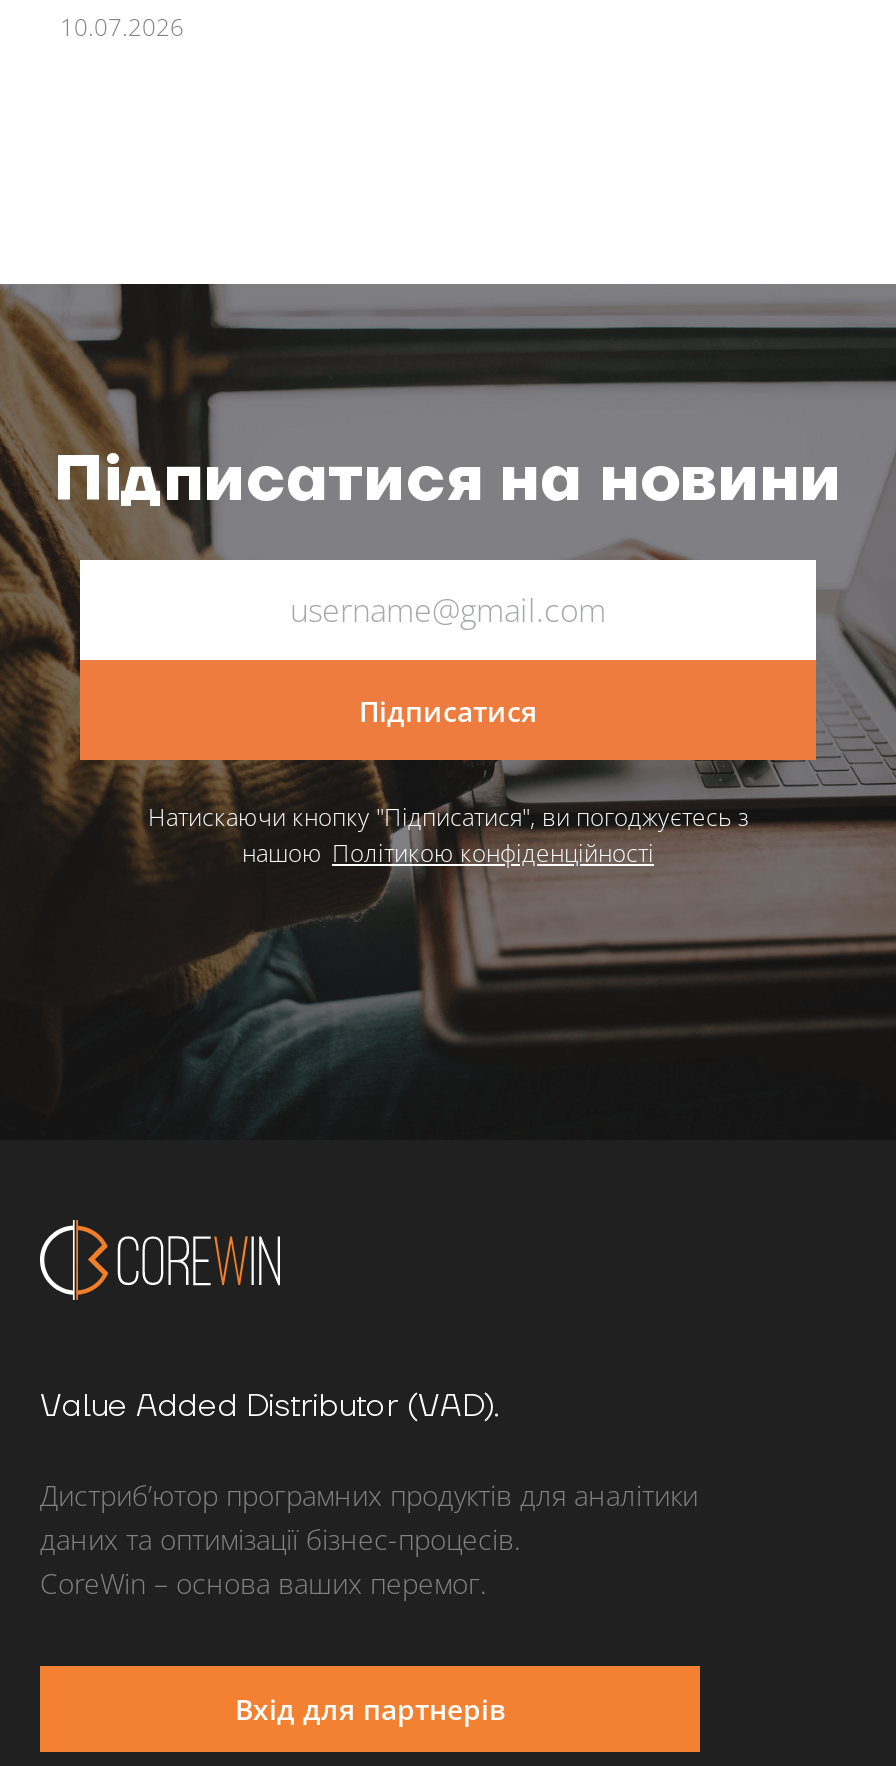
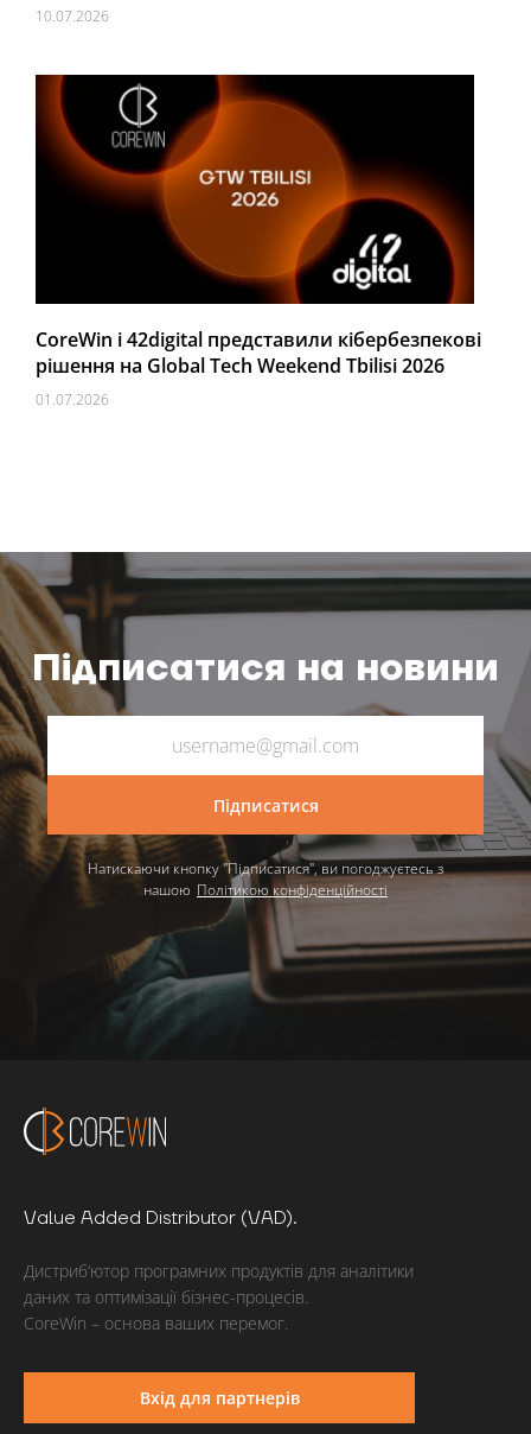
+ [image]
+ CoreWin і 42digital представили кібербезпекові
+ рішення на Global Tech Weekend Tbilisi 2026
+ 01.07.2026
